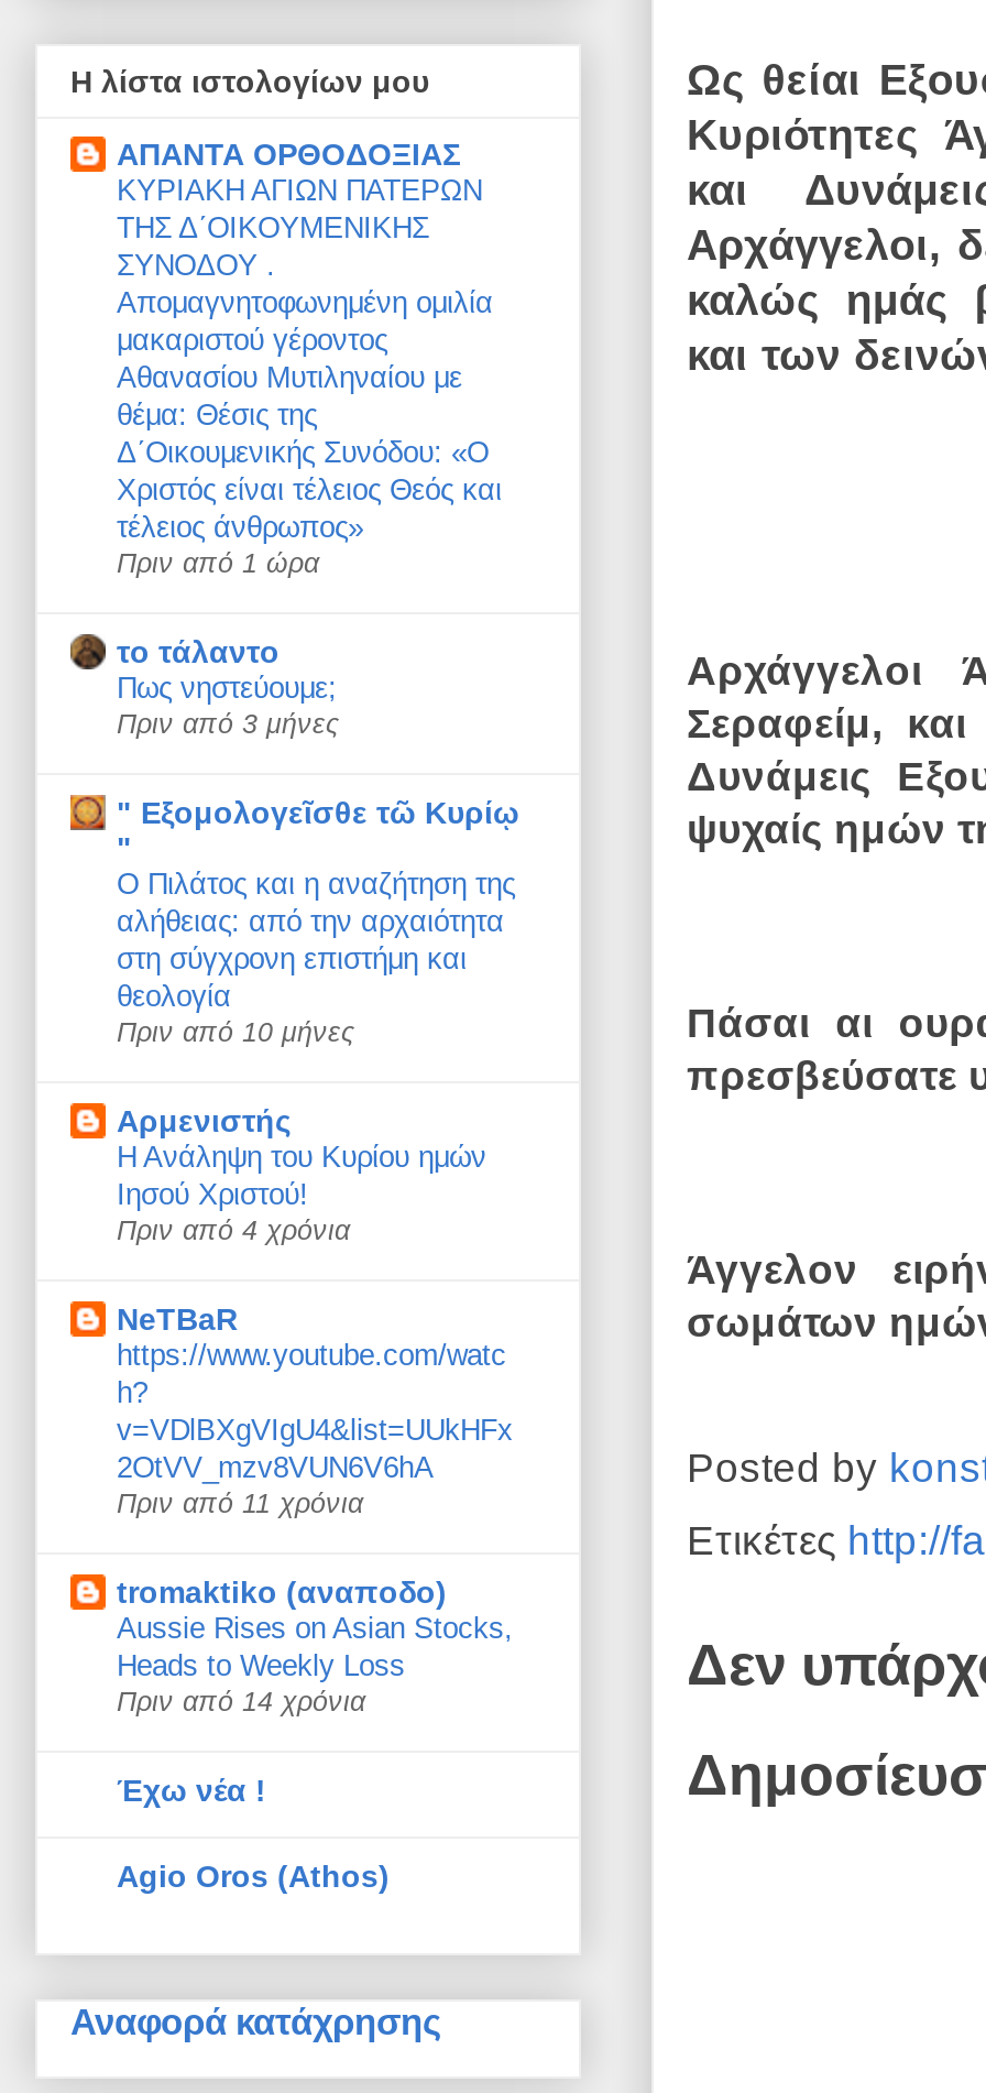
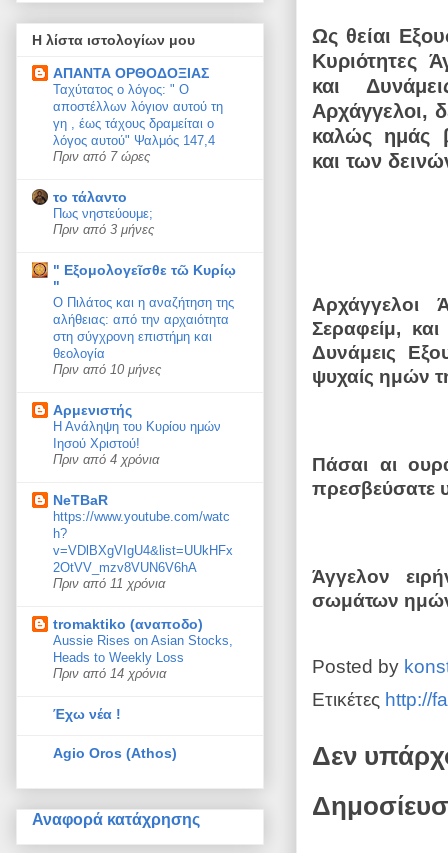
- ΚΥΡΙΑΚΗ ΑΓΙΩΝ ΠΑΤΕΡΩΝ
- ΤΗΣ Δ΄ΟΙΚΟΥΜΕΝΙΚΗΣ
- ΣΥΝΟΔΟΥ .
- Απομαγνητοφωνημένη ομιλία
- μακαριστού γέροντος
- Αθανασίου Μυτιληναίου με
- θέμα: Θέσις της
- Δ΄Οικουμενικής Συνόδου: «Ο
- Χριστός είναι τέλειος Θεός και
- τέλειος άνθρωπος»
- Πριν από 1 ώρα
+ Ταχύτατος ο λόγος: " Ο
+ αποστέλλων λόγιον αυτού τη
+ γη , έως τάχους δραμείται ο
+ λόγος αυτού" Ψαλμός 147,4
+ Πριν από 7 ώρες
